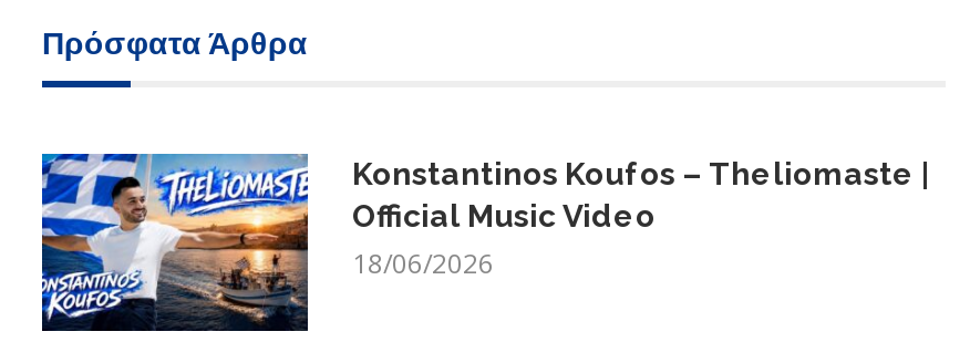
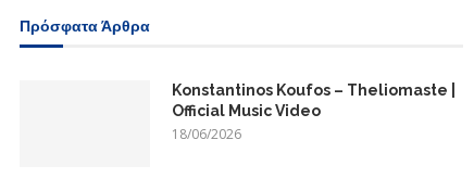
- [image]
